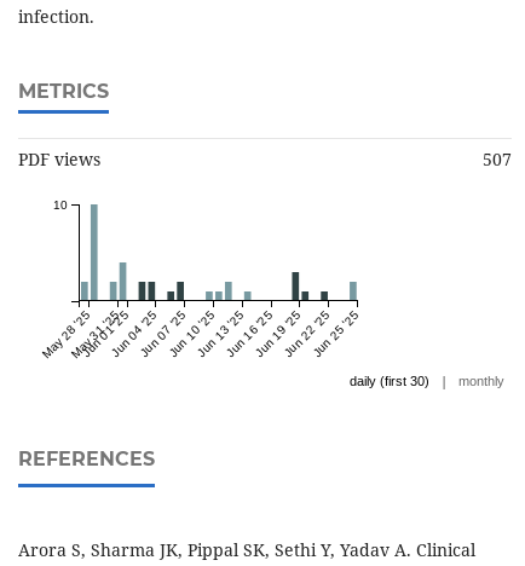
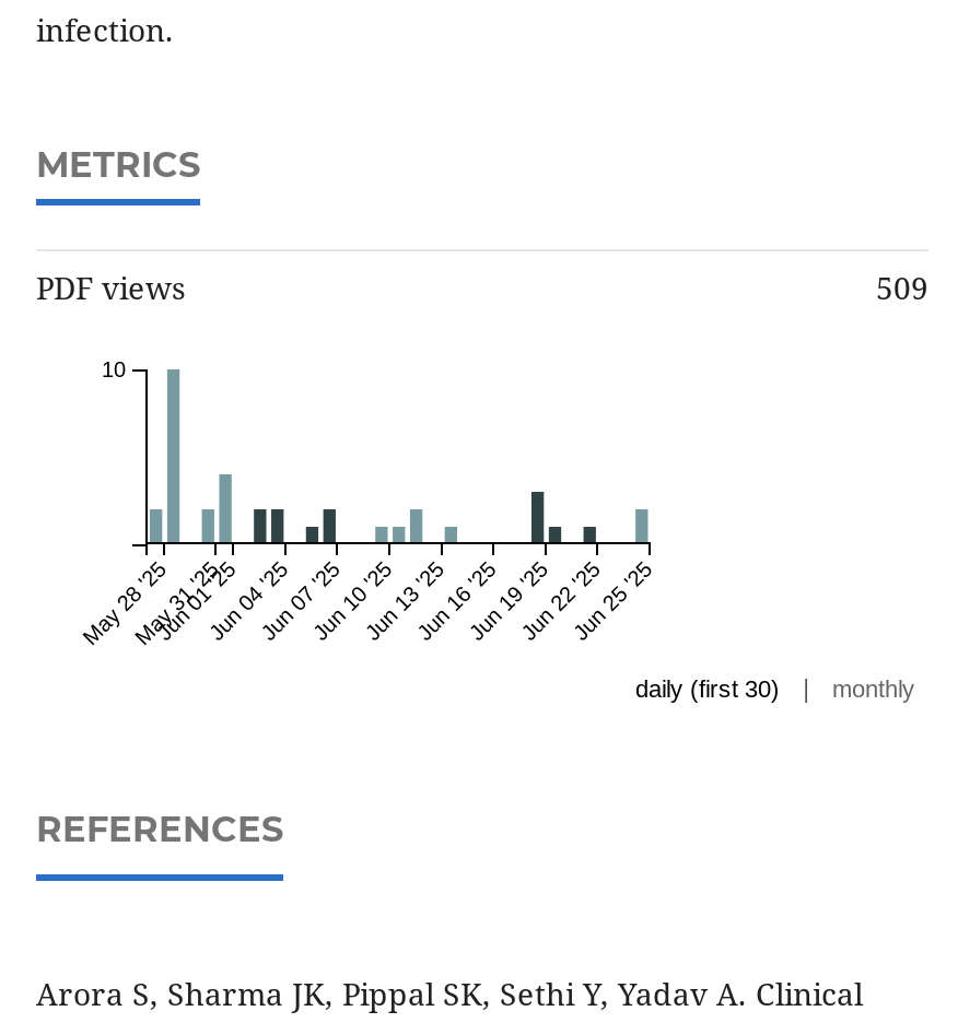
- 507
+ 509
